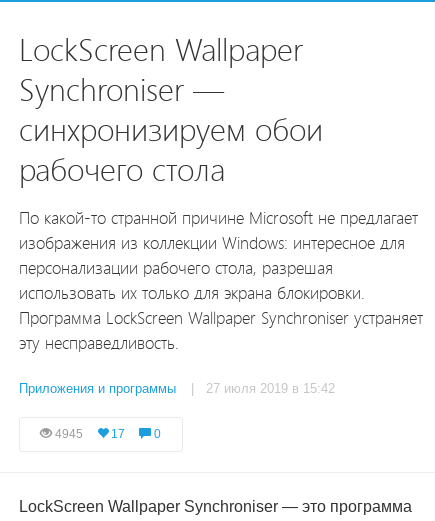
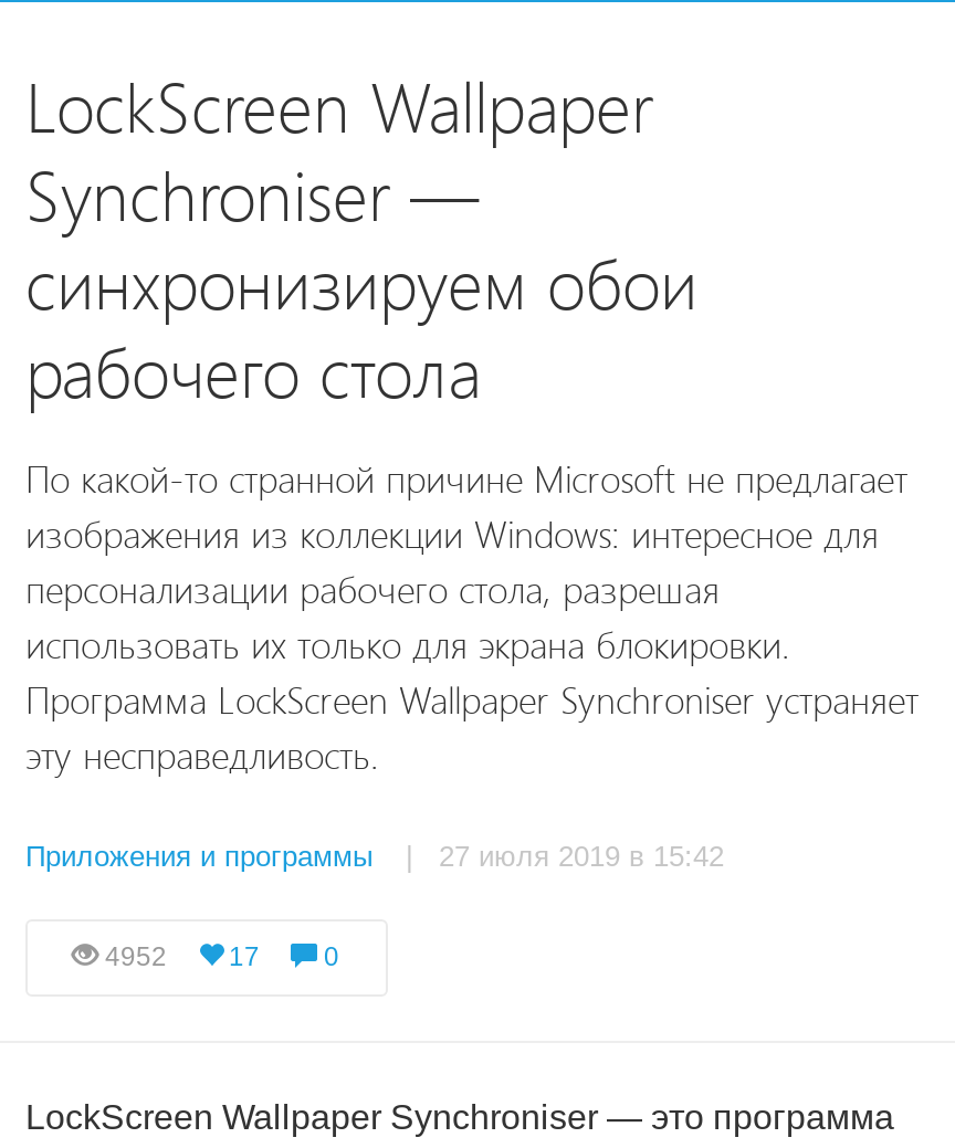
- 4945 17 0
+ 4952 17 0
